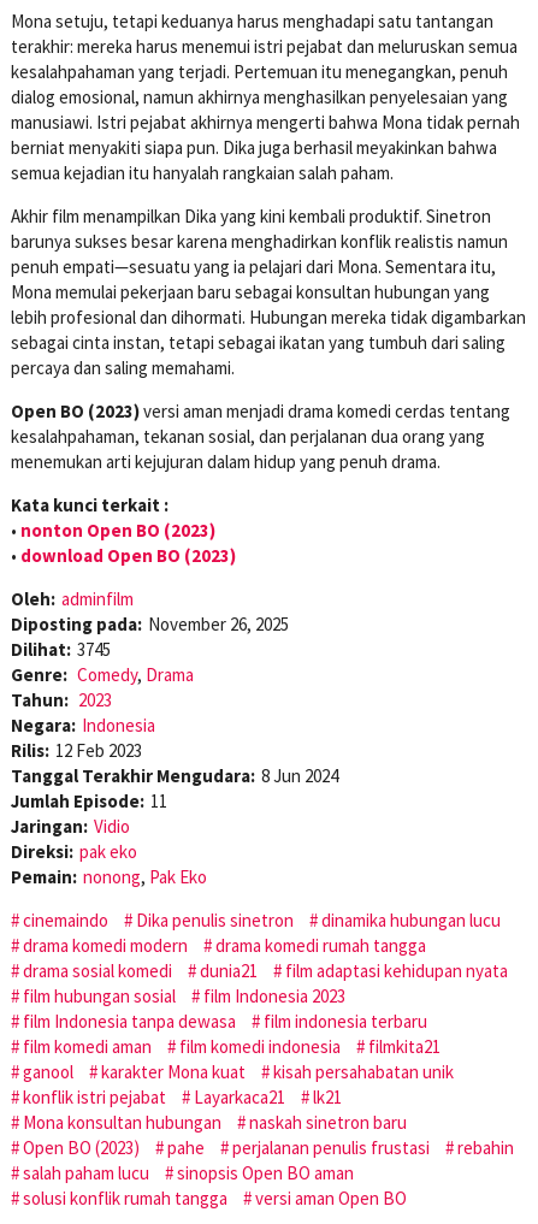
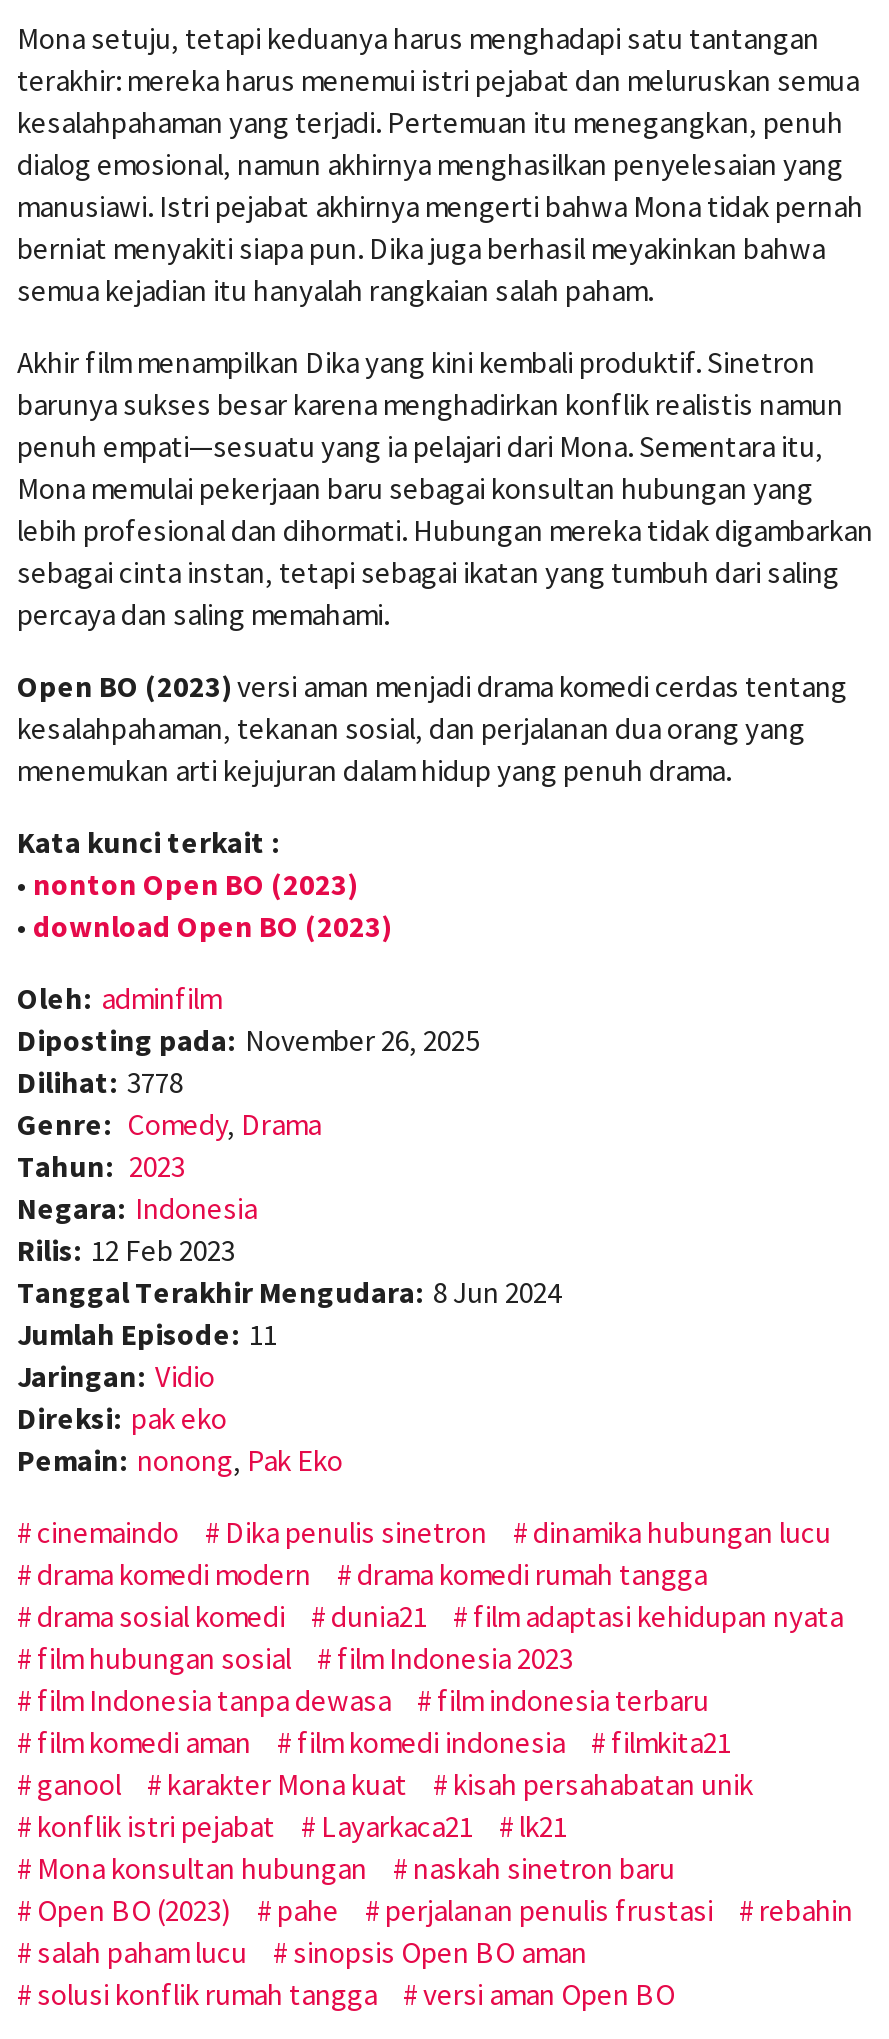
- Dilihat: 3745
+ Dilihat: 3778
